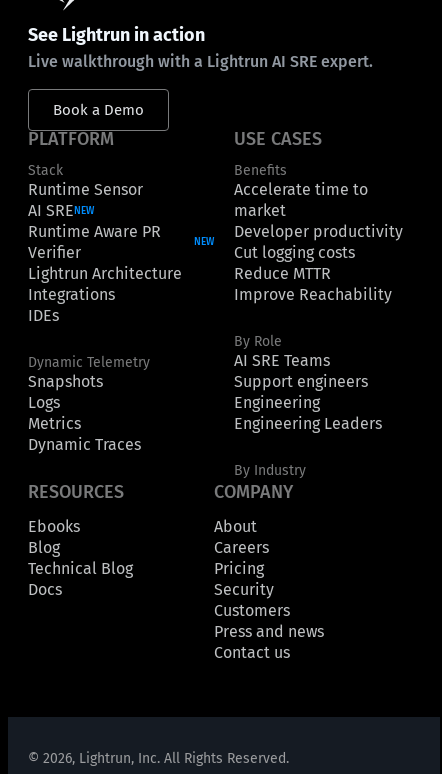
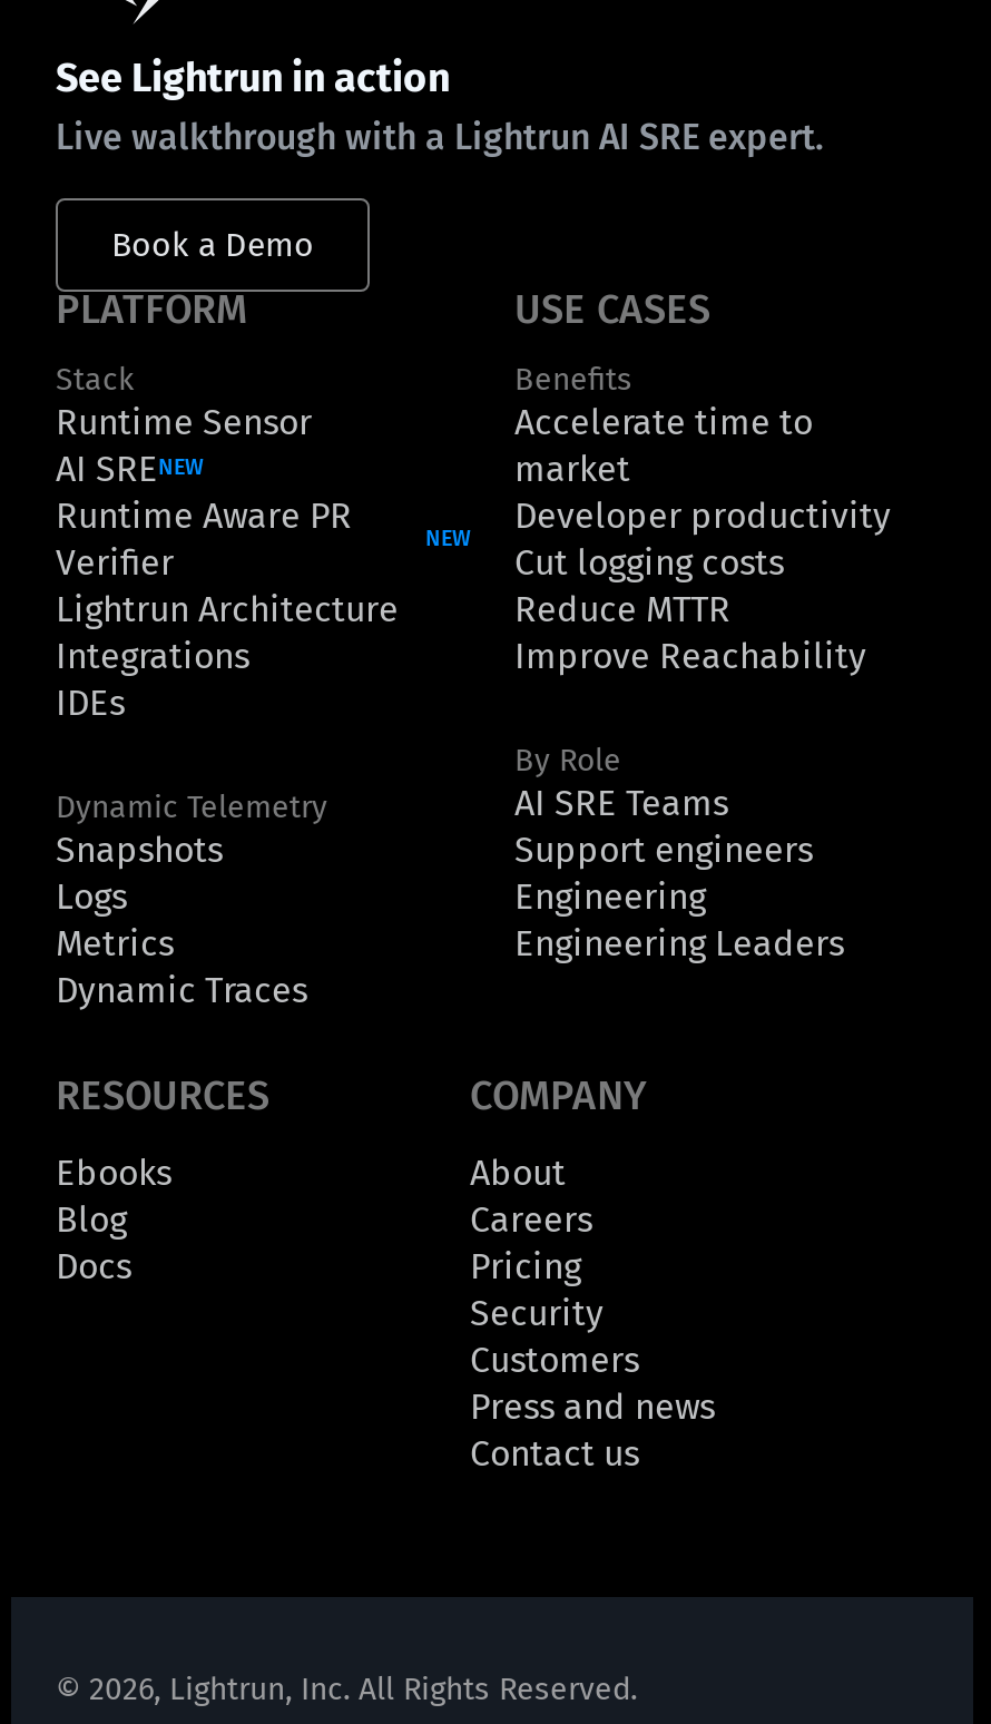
- By Industry

- Technical Blog

moved up: Docs
